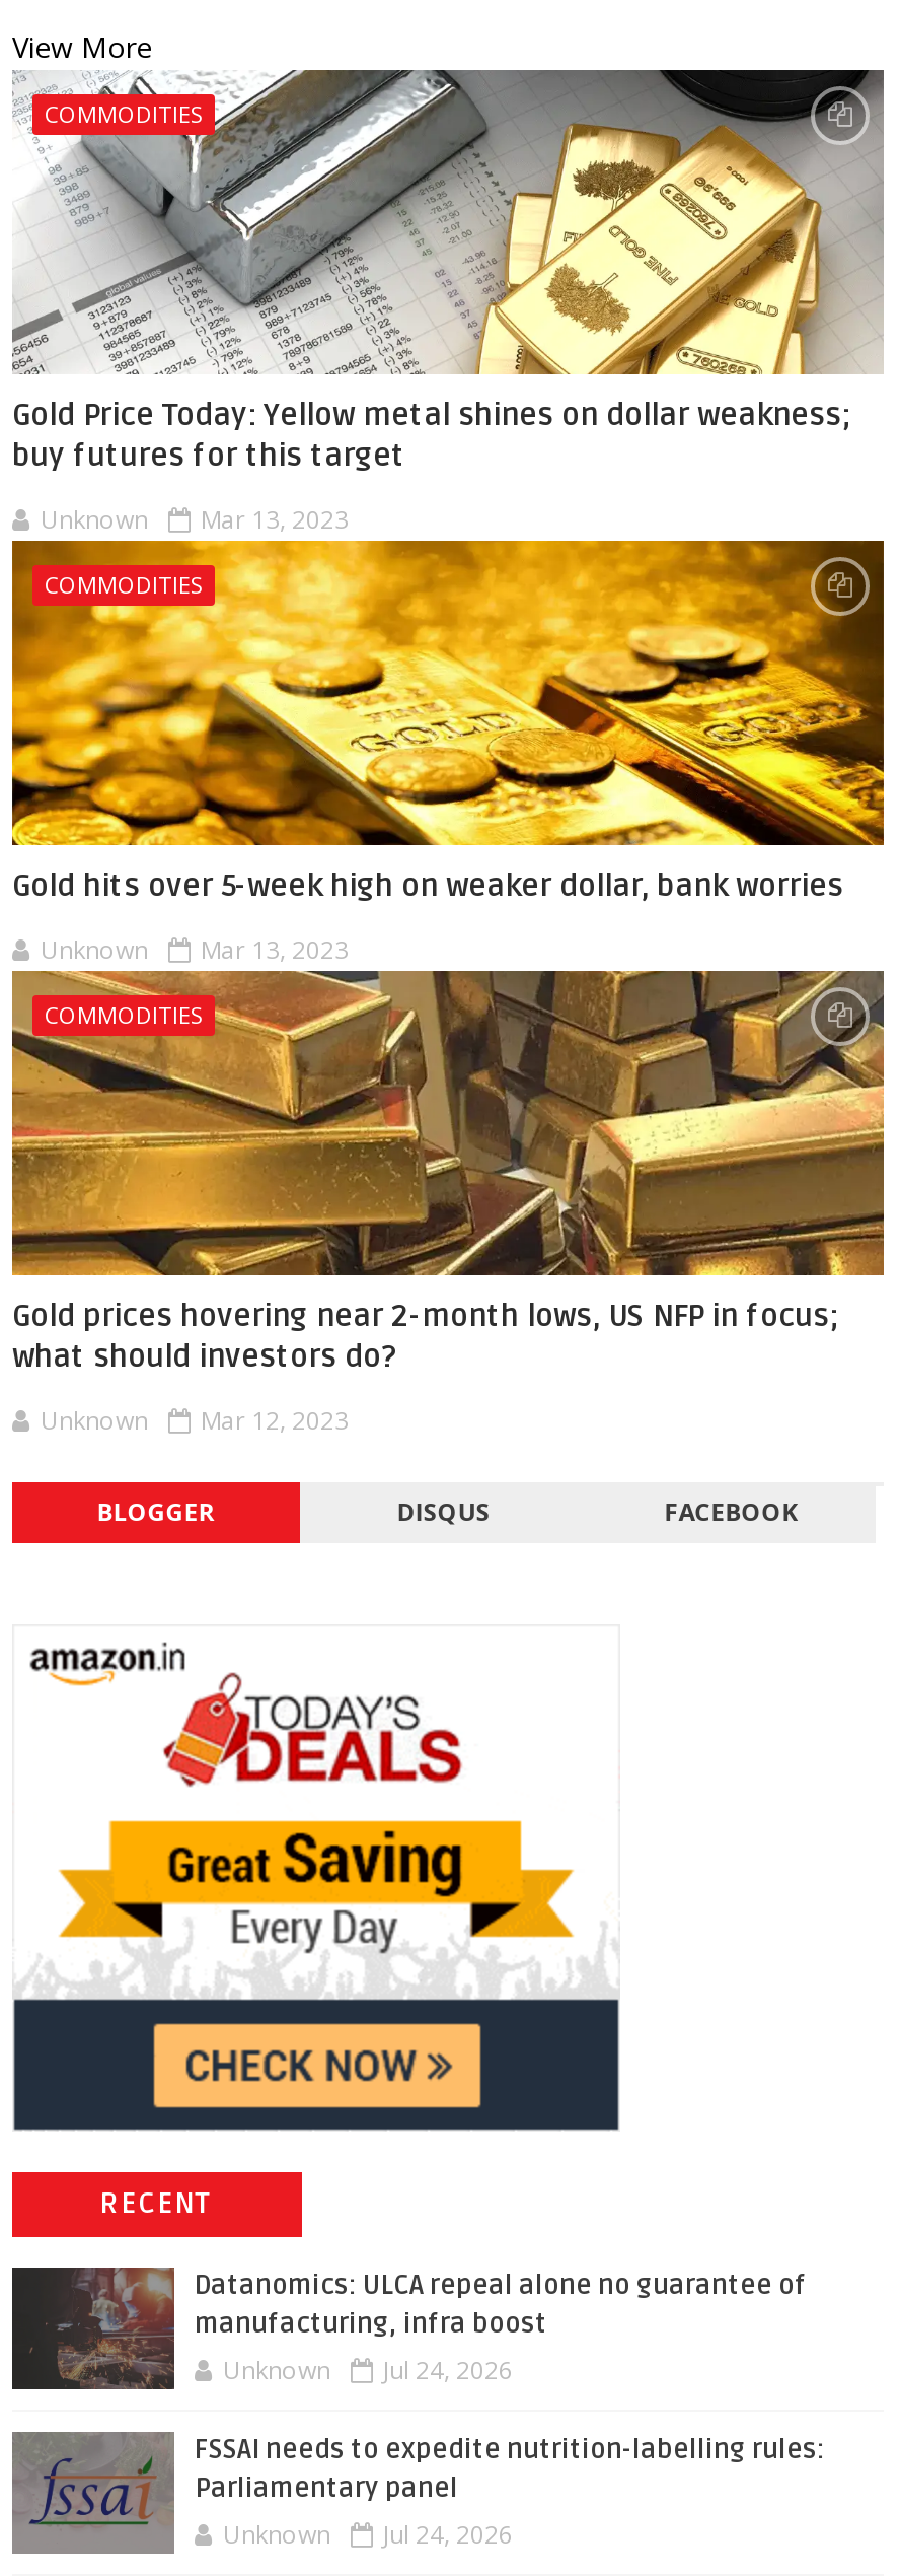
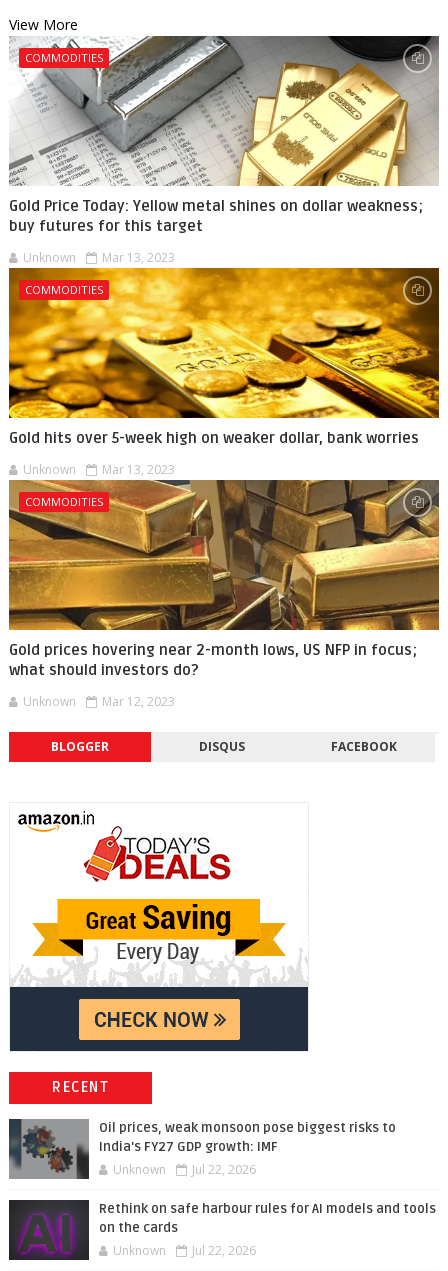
- [image]
- Datanomics: ULCA repeal alone no guarantee of
- manufacturing, infra boost
+ [image]
+ Oil prices, weak monsoon pose biggest risks to
+ India's FY27 GDP growth: IMF

- Unknown Jul 24, 2026
+ Unknown Jul 22, 2026

- [image]
- FSSAI needs to expedite nutrition-labelling rules:
- Parliamentary panel
+ [image]
+ Rethink on safe harbour rules for AI models and tools
+ on the cards

- Unknown Jul 24, 2026
+ Unknown Jul 22, 2026
